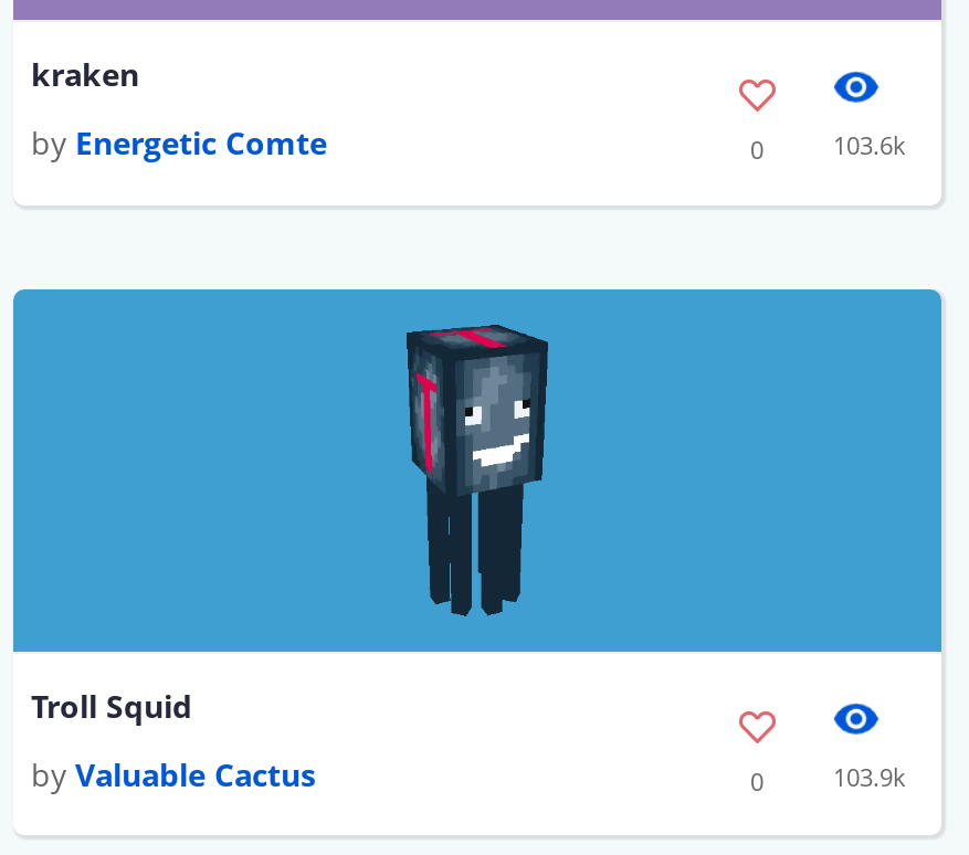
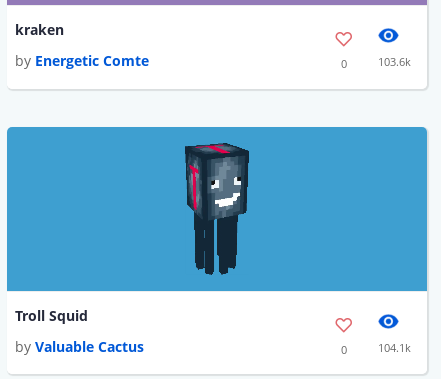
- 103.9k
+ 104.1k
